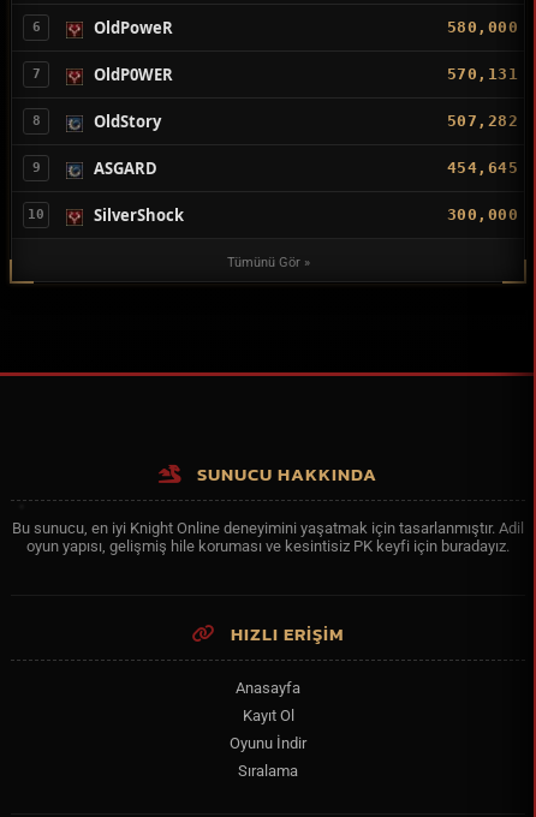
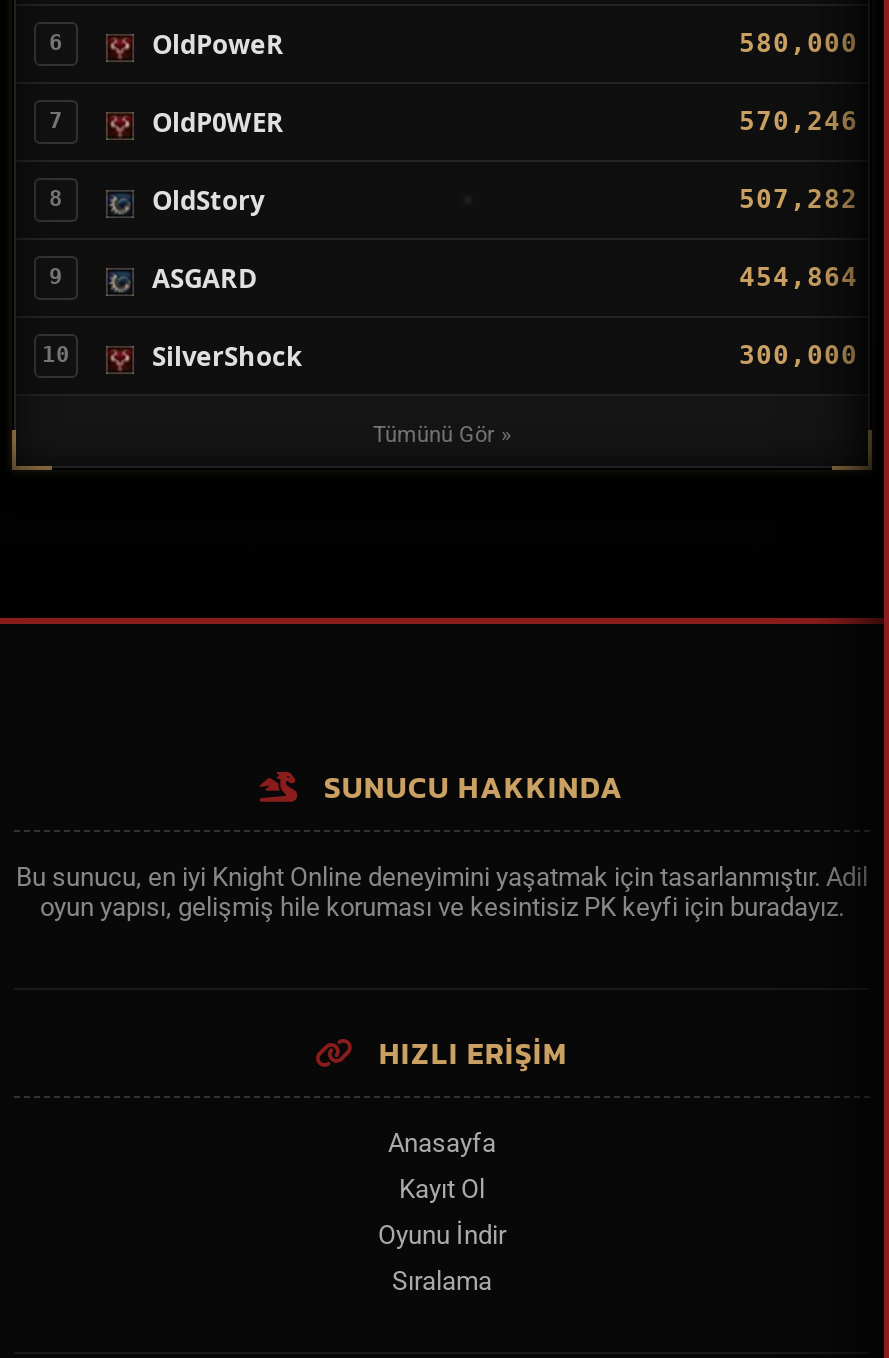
- 570,131
+ 570,246

- 454,645
+ 454,864
